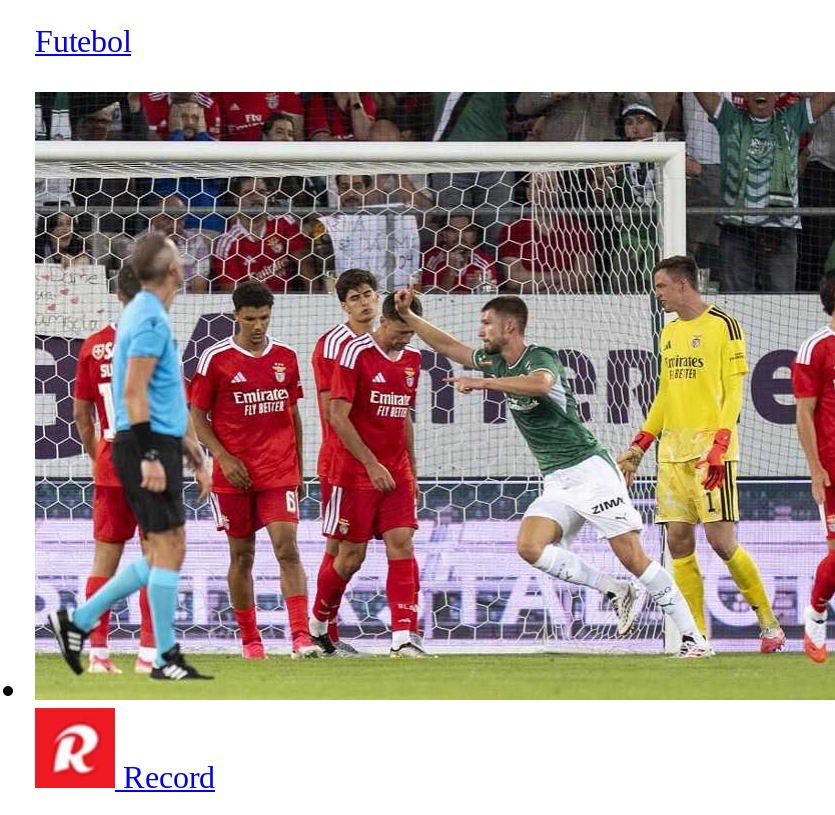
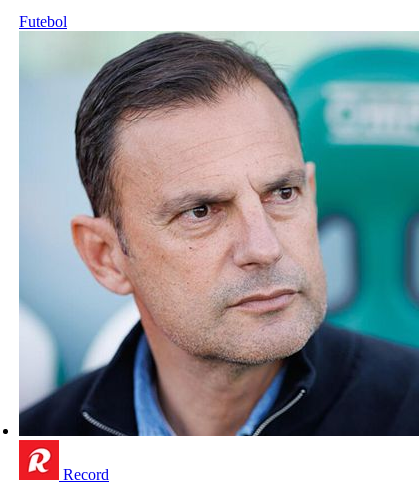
- [image]
+ [image]
